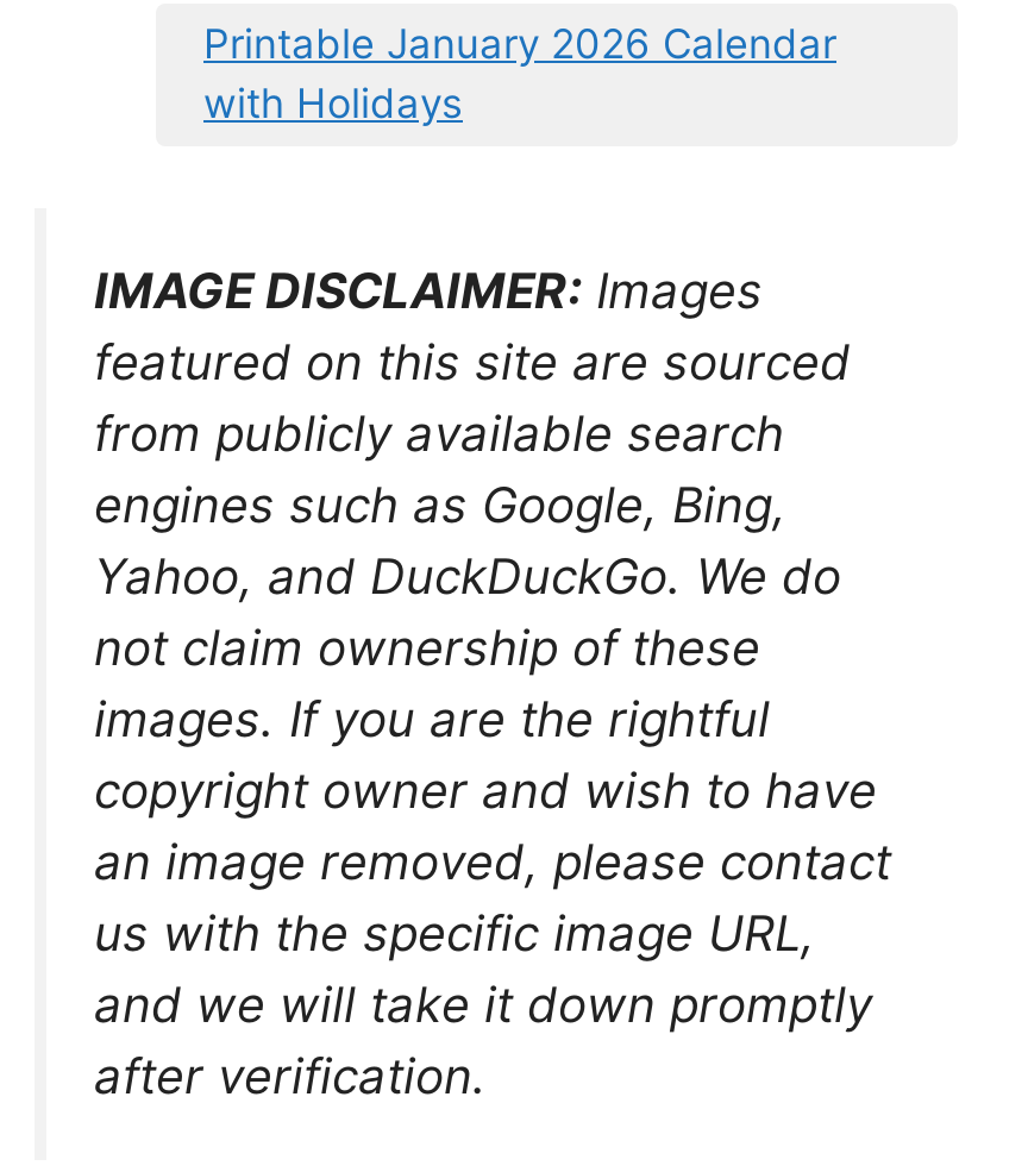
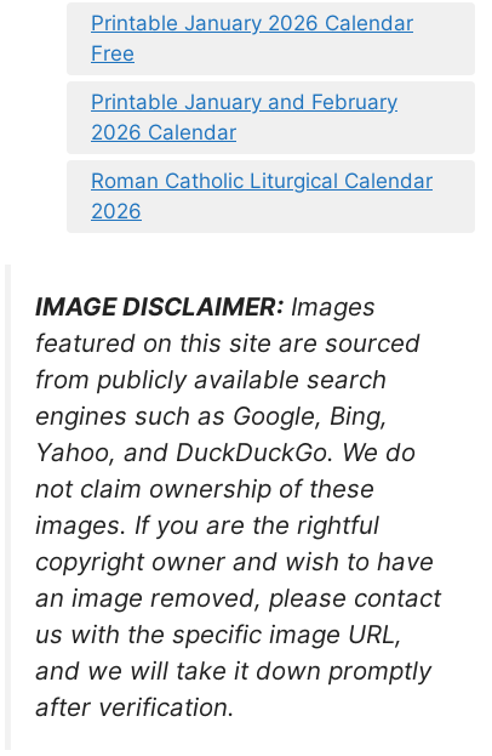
- with Holidays
+ Free
+ Printable January and February
+ 2026 Calendar
+ Roman Catholic Liturgical Calendar
+ 2026
